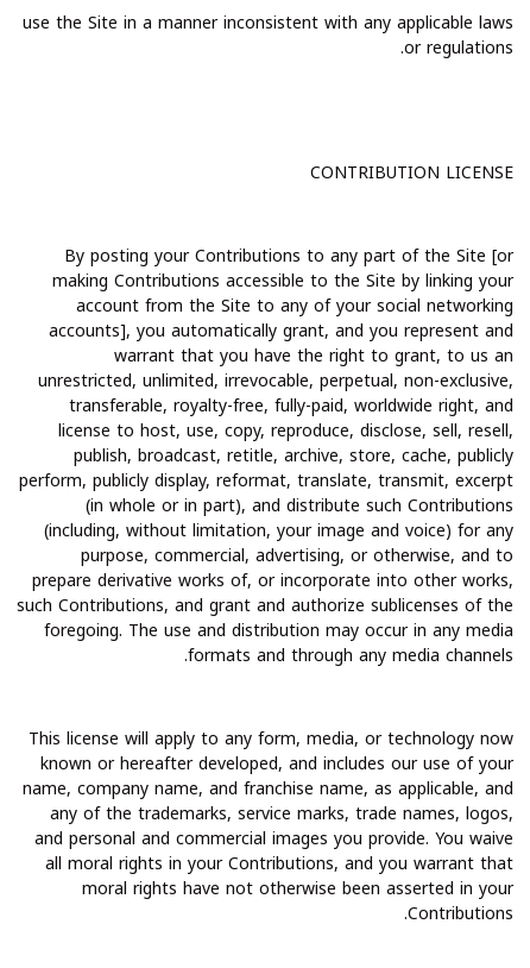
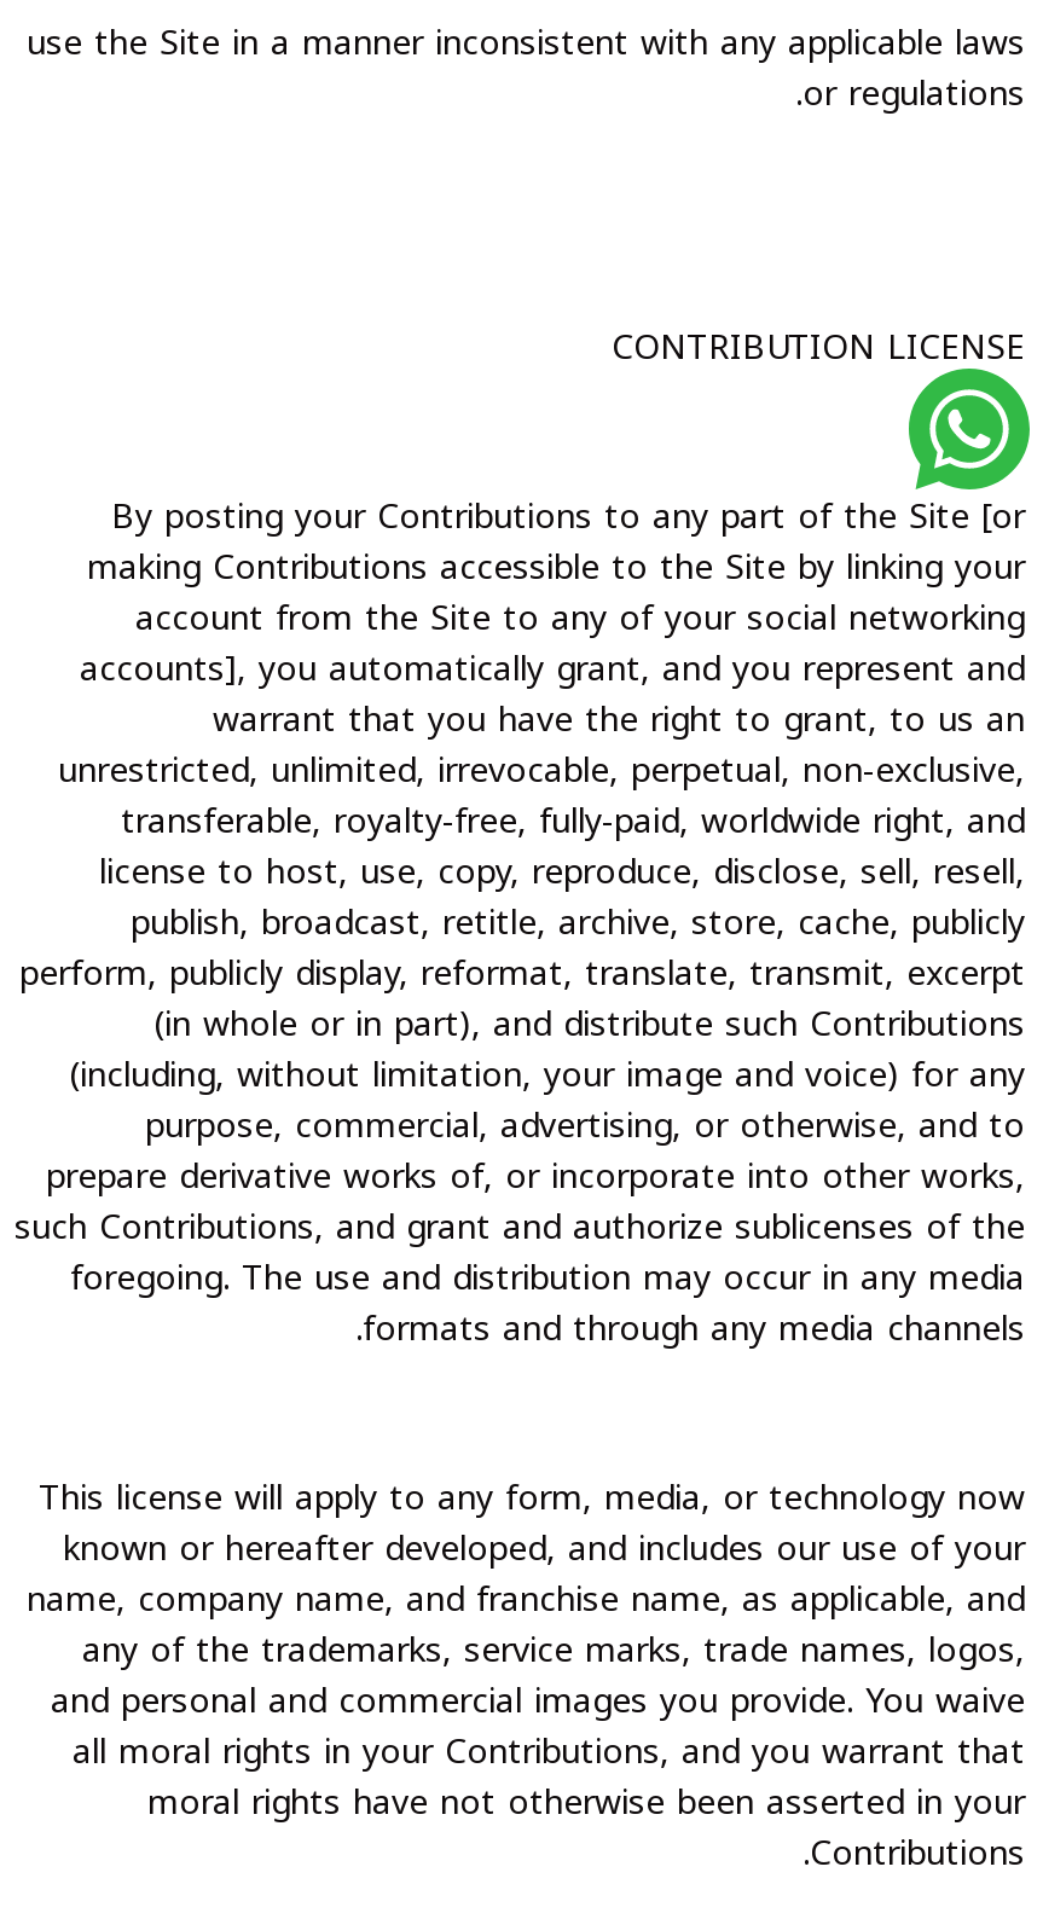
+ [image]
